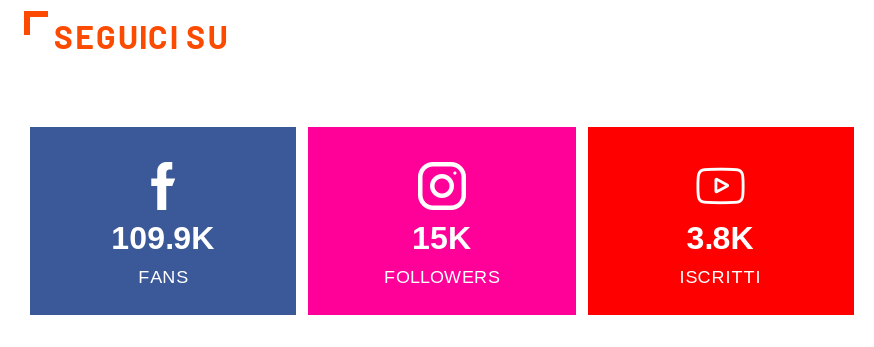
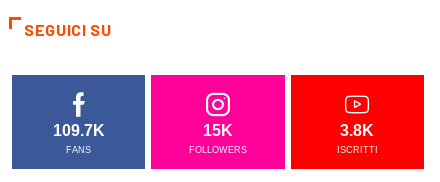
- 109.9K
+ 109.7K
